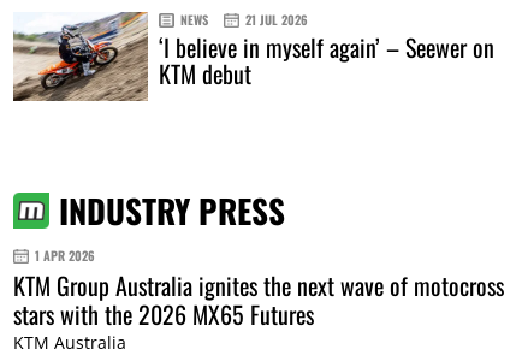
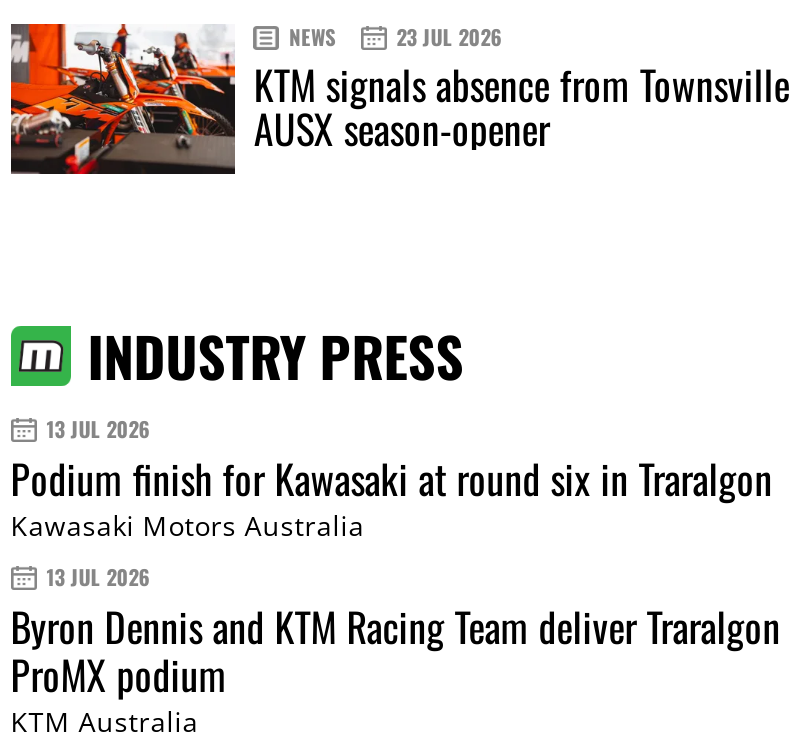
- [image]
- 21 JUL 2026
- ‘I believe in myself again’ – Seewer on
- KTM debut
+ [image]
+ 23 JUL 2026
+ KTM signals absence from Townsville
+ AUSX season-opener

- 1 APR 2026
- KTM Group Australia ignites the next wave of motocross
- stars with the 2026 MX65 Futures
+ 13 JUL 2026
+ Podium finish for Kawasaki at round six in Traralgon
+ Kawasaki Motors Australia
+ 13 JUL 2026
+ Byron Dennis and KTM Racing Team deliver Traralgon
+ ProMX podium
